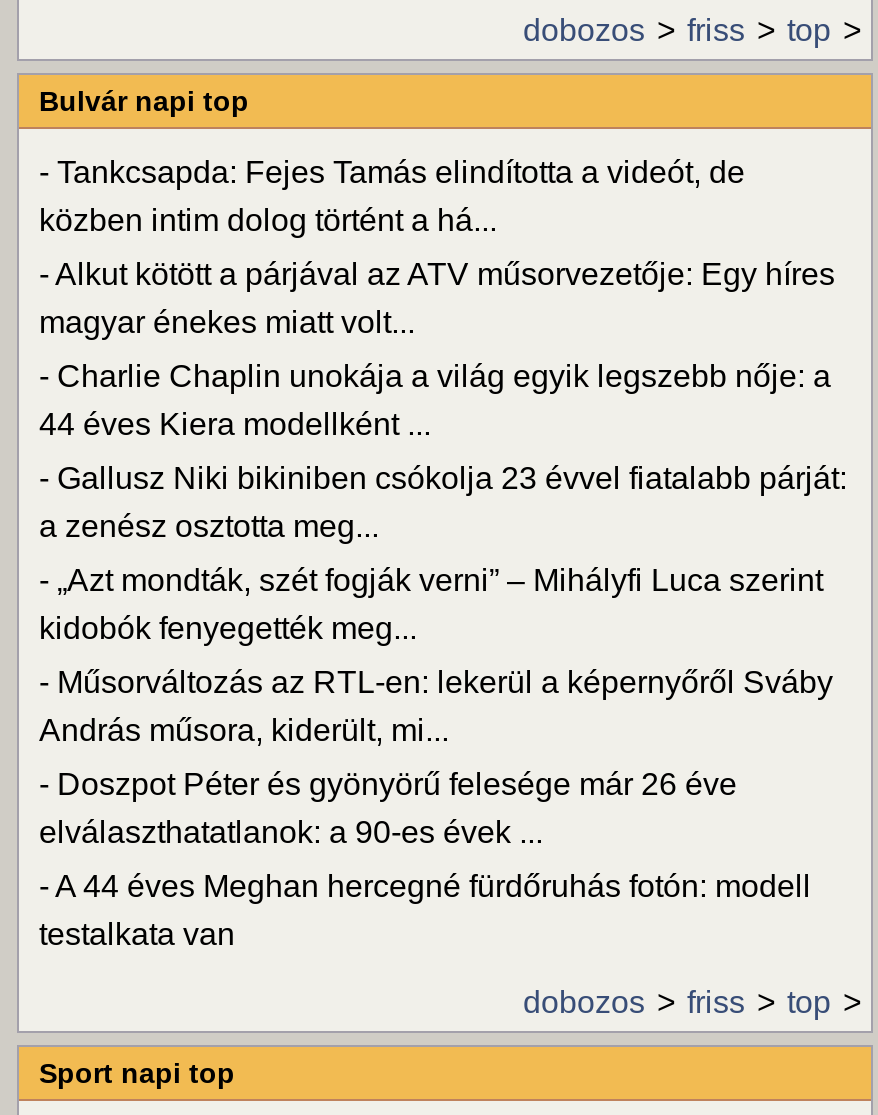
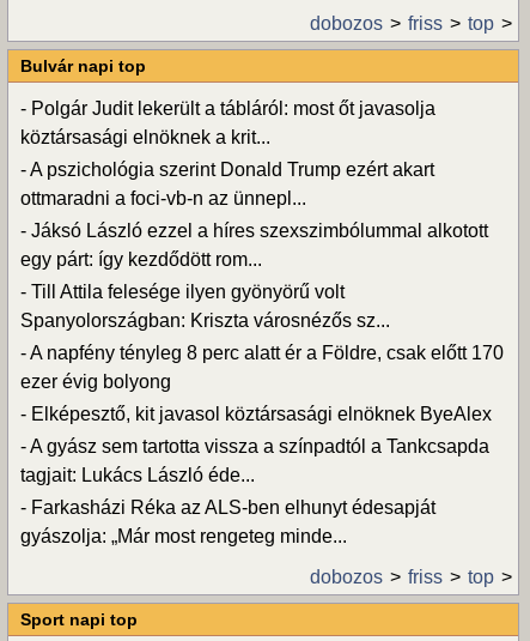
- - Tankcsapda: Fejes Tamás elindította a videót, de
- közben intim dolog történt a há...
+ - Polgár Judit lekerült a tábláról: most őt javasolja
+ köztársasági elnöknek a krit...

- - Alkut kötött a párjával az ATV műsorvezetője: Egy híres
- magyar énekes miatt volt...
+ - A pszichológia szerint Donald Trump ezért akart
+ ottmaradni a foci-vb-n az ünnepl...

- - Charlie Chaplin unokája a világ egyik legszebb nője: a
- 44 éves Kiera modellként ...
+ - Jáksó László ezzel a híres szexszimbólummal alkotott
+ egy párt: így kezdődött rom...

- - Gallusz Niki bikiniben csókolja 23 évvel fiatalabb párját:
- a zenész osztotta meg...
+ - Till Attila felesége ilyen gyönyörű volt
+ Spanyolországban: Kriszta városnézős sz...

- - „Azt mondták, szét fogják verni” – Mihályfi Luca szerint
- kidobók fenyegették meg...
+ - A napfény tényleg 8 perc alatt ér a Földre, csak előtt 170
+ ezer évig bolyong

- - Műsorváltozás az RTL-en: lekerül a képernyőről Sváby
- András műsora, kiderült, mi...
+ - Elképesztő, kit javasol köztársasági elnöknek ByeAlex

- - Doszpot Péter és gyönyörű felesége már 26 éve
- elválaszthatatlanok: a 90-es évek ...
+ - A gyász sem tartotta vissza a színpadtól a Tankcsapda
+ tagjait: Lukács László éde...

- - A 44 éves Meghan hercegné fürdőruhás fotón: modell
- testalkata van
+ - Farkasházi Réka az ALS-ben elhunyt édesapját
+ gyászolja: „Már most rengeteg minde...
